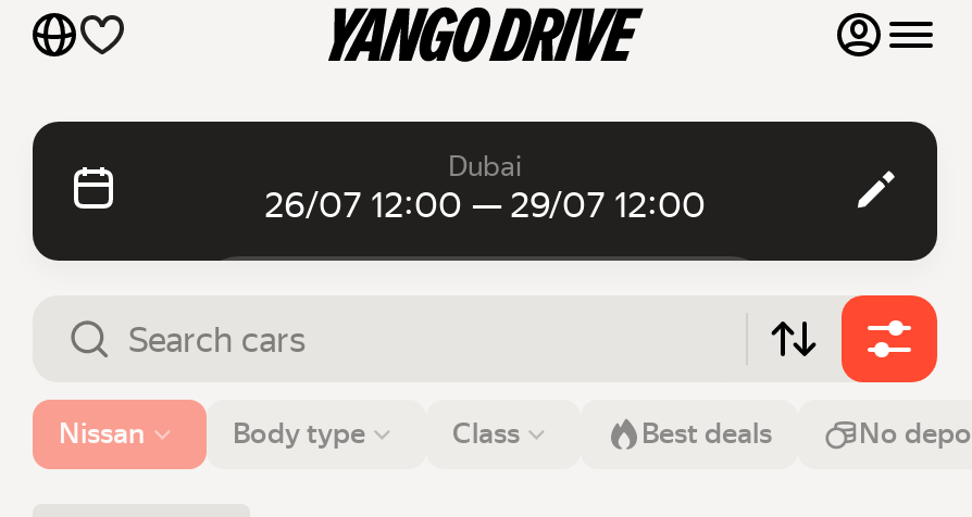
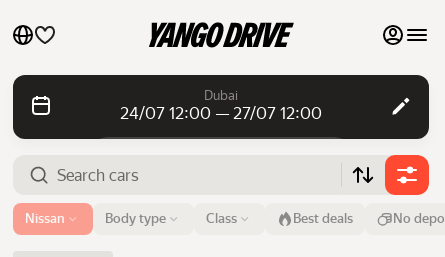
- 26/07 12:00 — 29/07 12:00
+ 24/07 12:00 — 27/07 12:00
